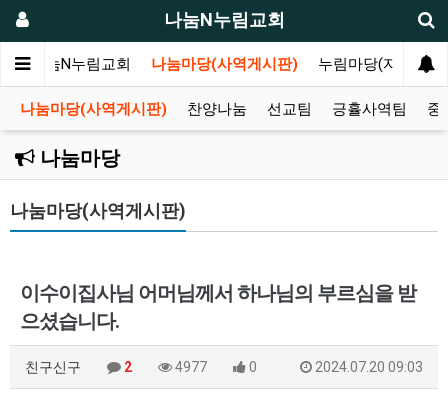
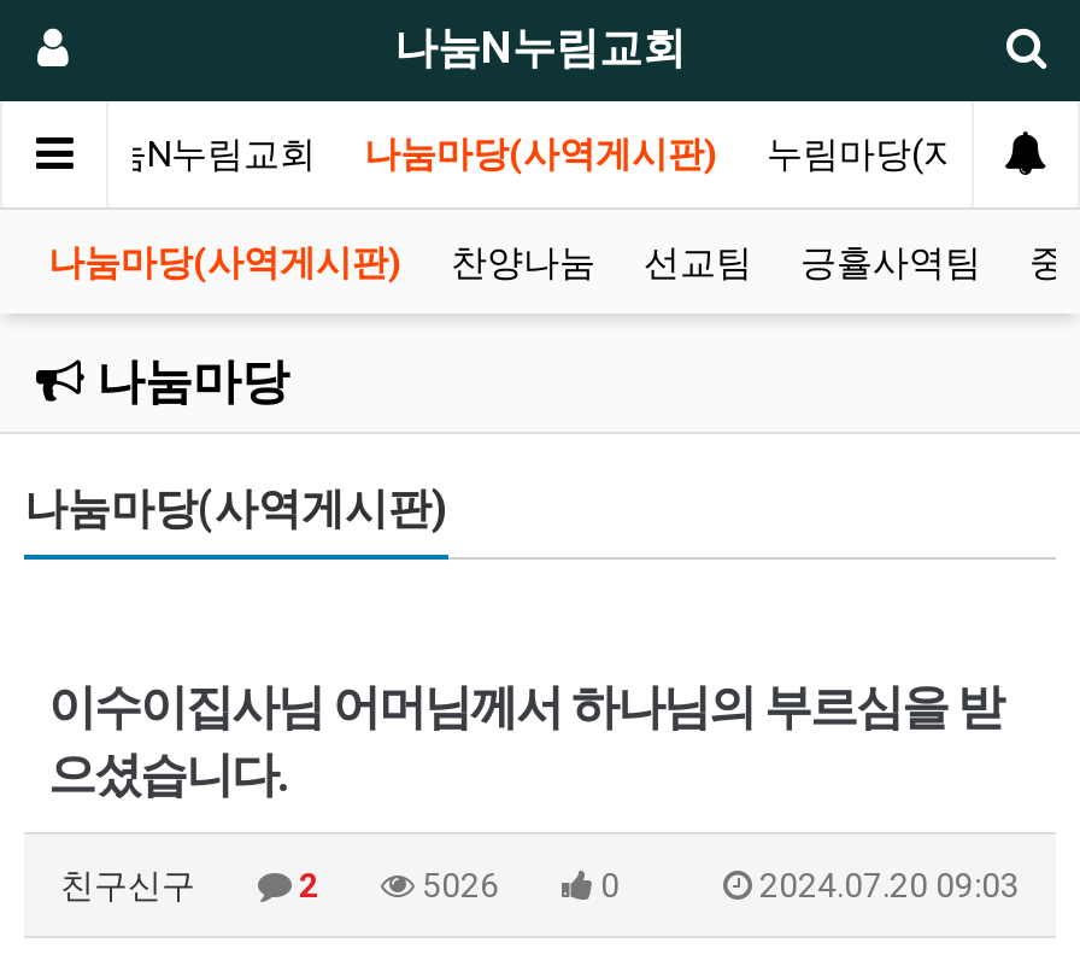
- 4977
+ 5026
